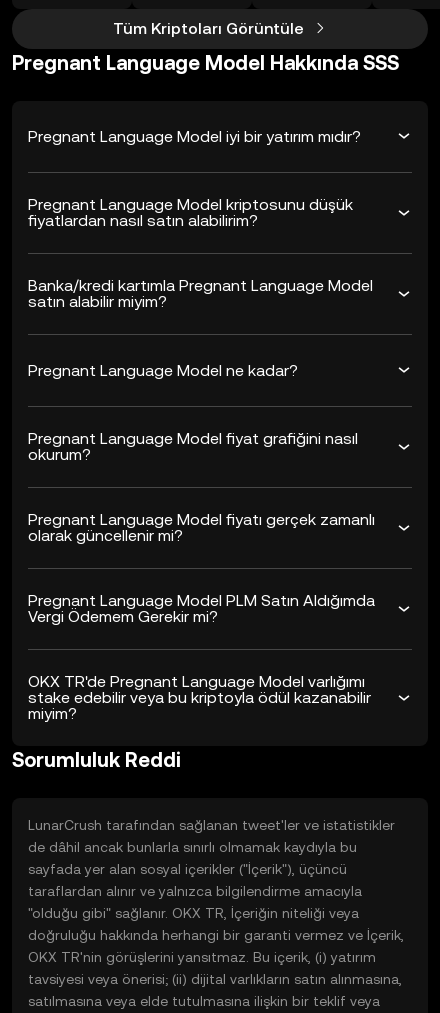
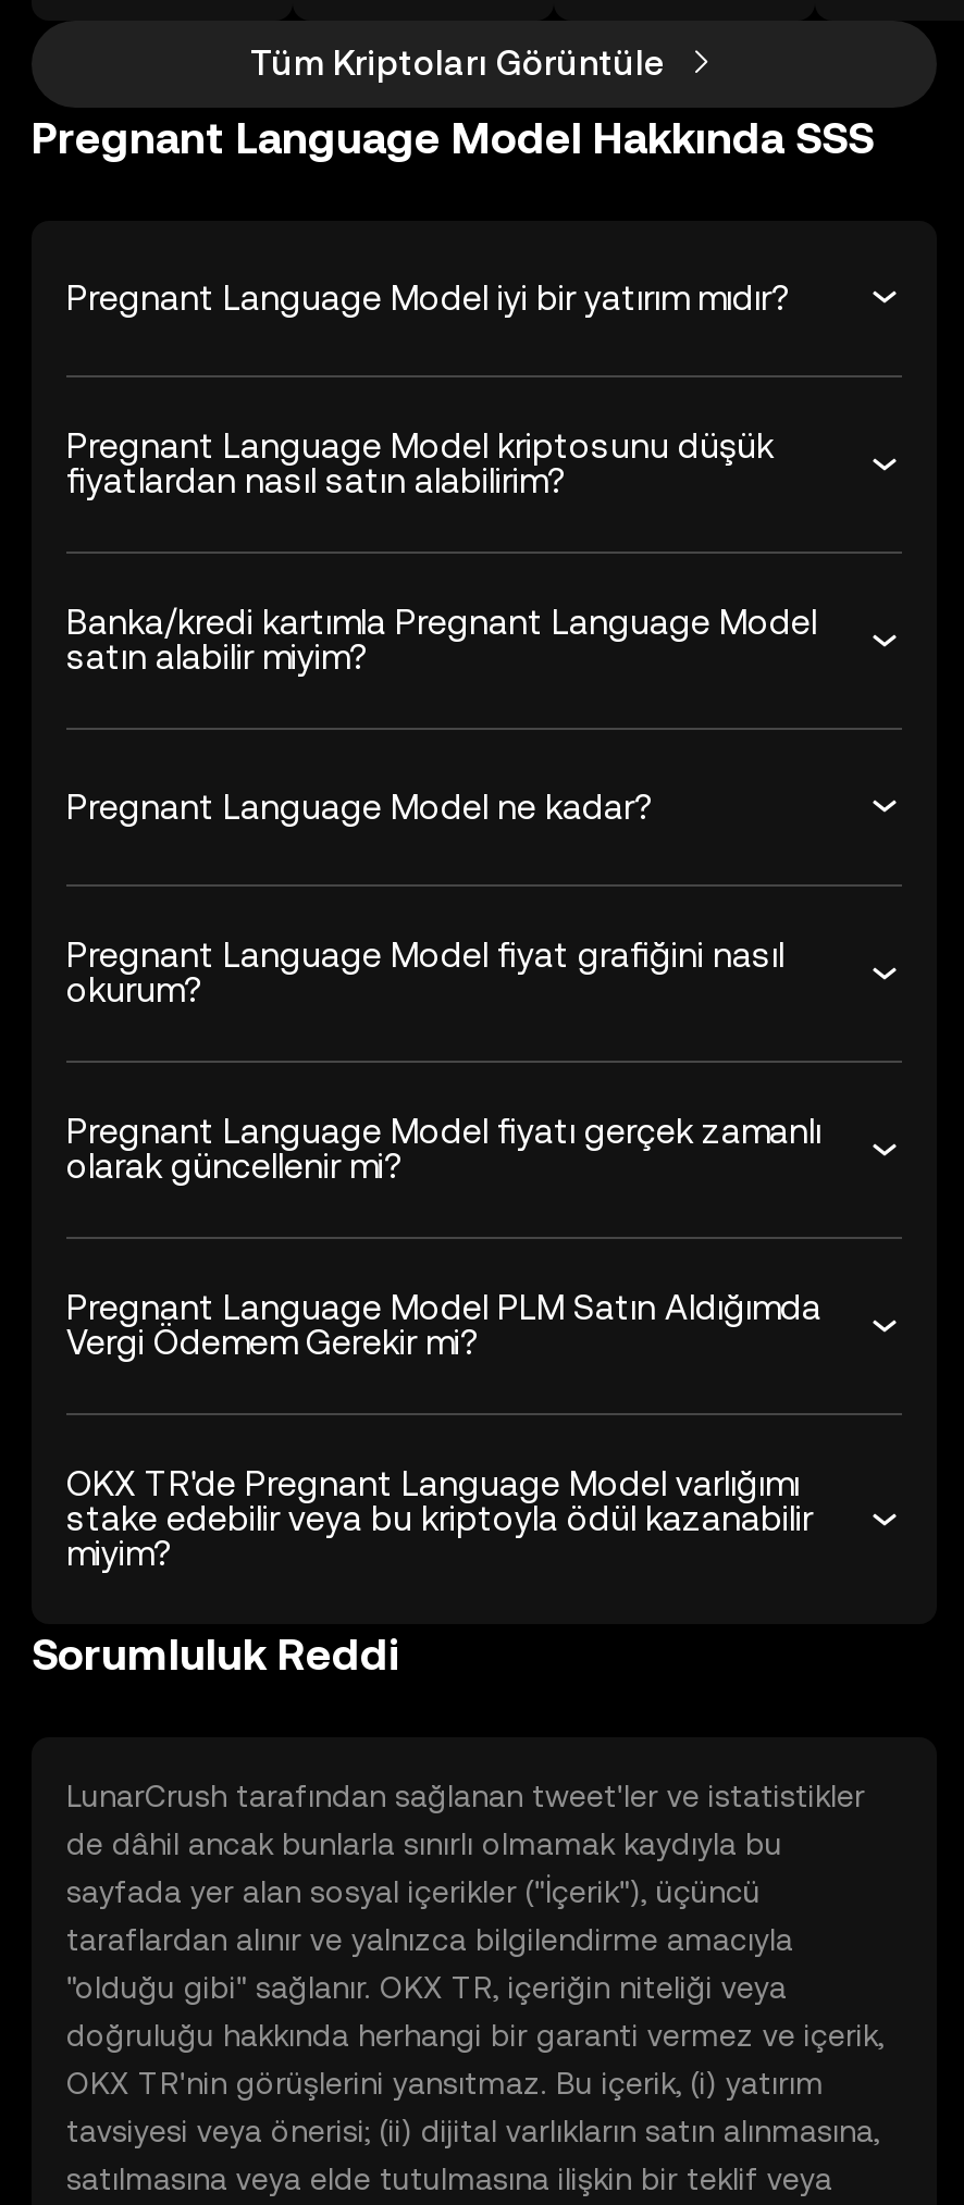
- "olduğu gibi" sağlanır. OKX TR, İçeriğin niteliği veya
+ "olduğu gibi" sağlanır. OKX TR, içeriğin niteliği veya

- doğruluğu hakkında herhangi bir garanti vermez ve İçerik,
+ doğruluğu hakkında herhangi bir garanti vermez ve içerik,
